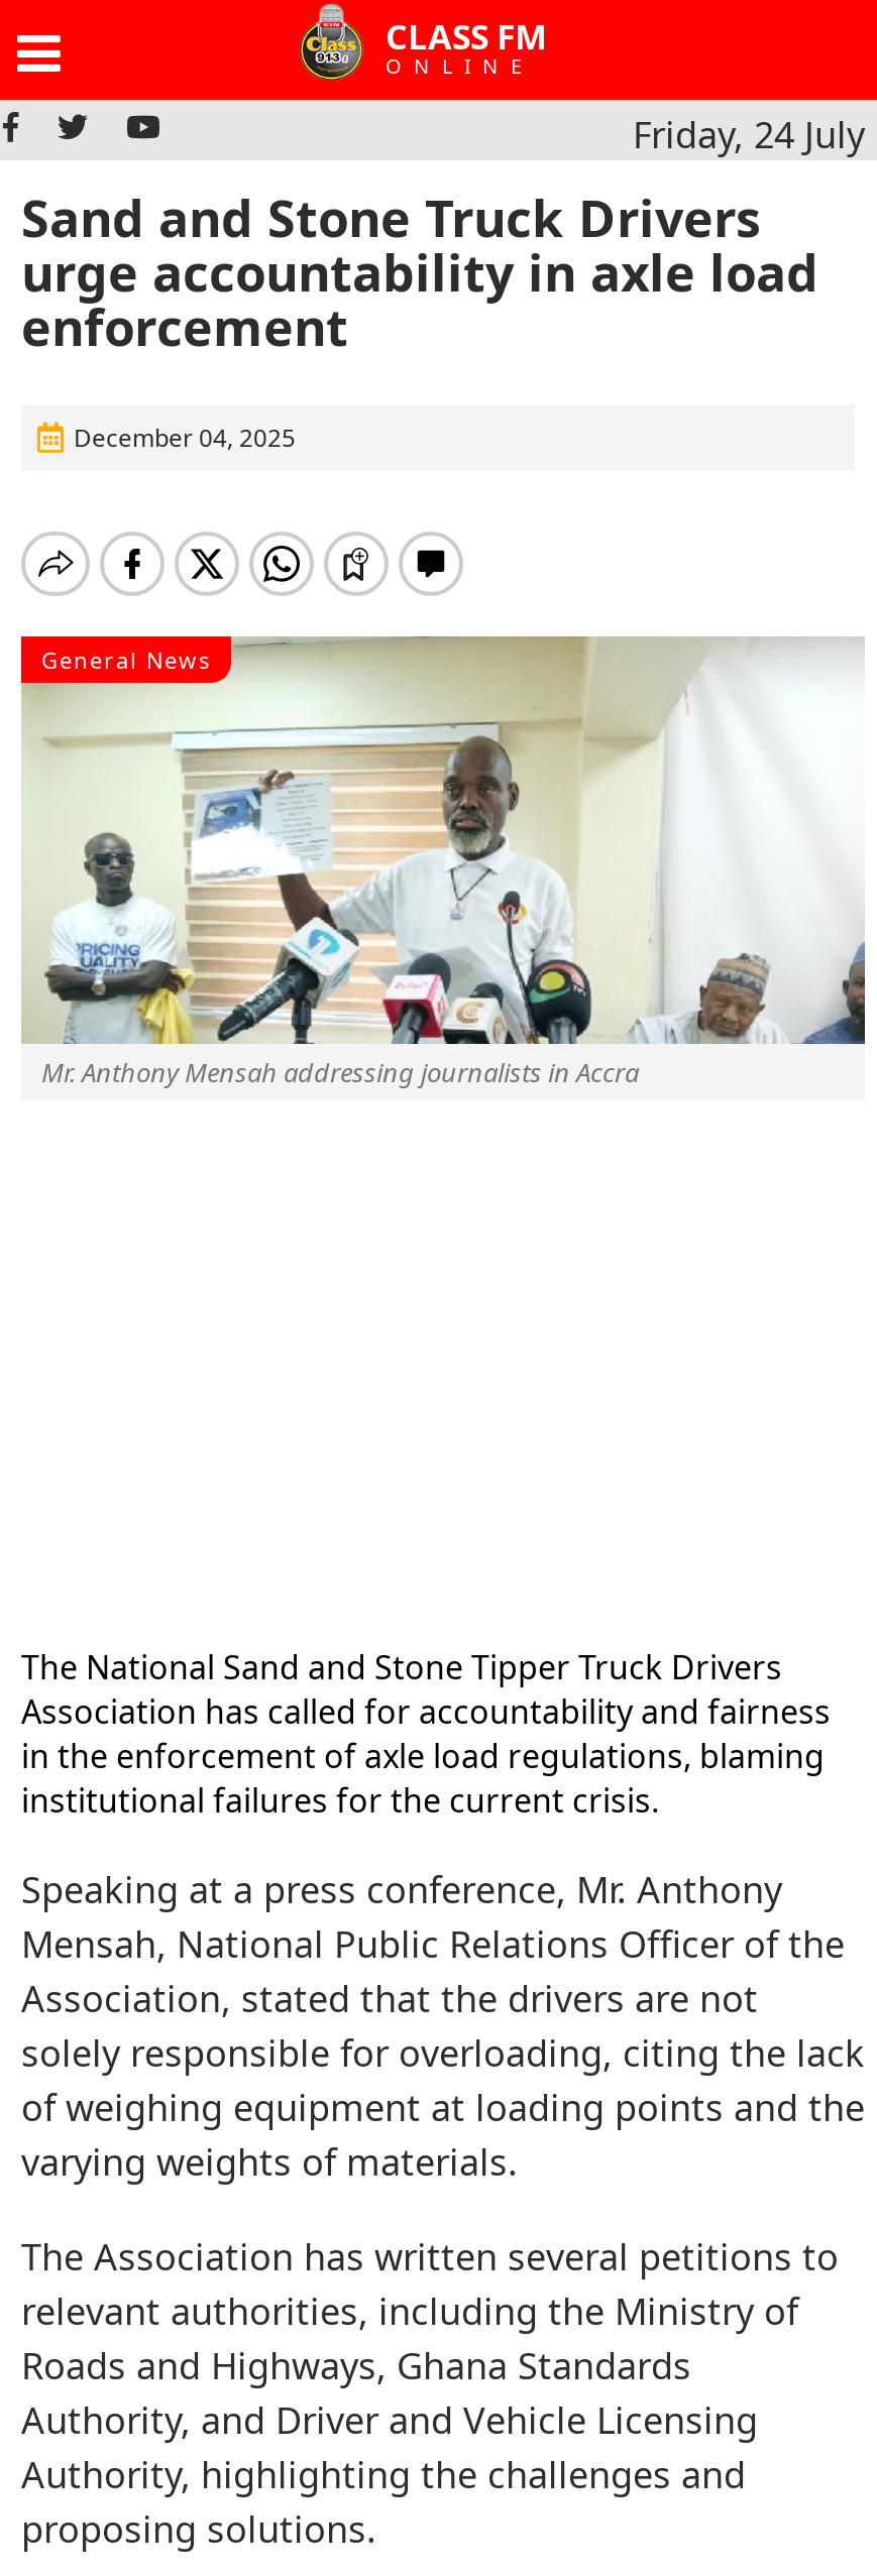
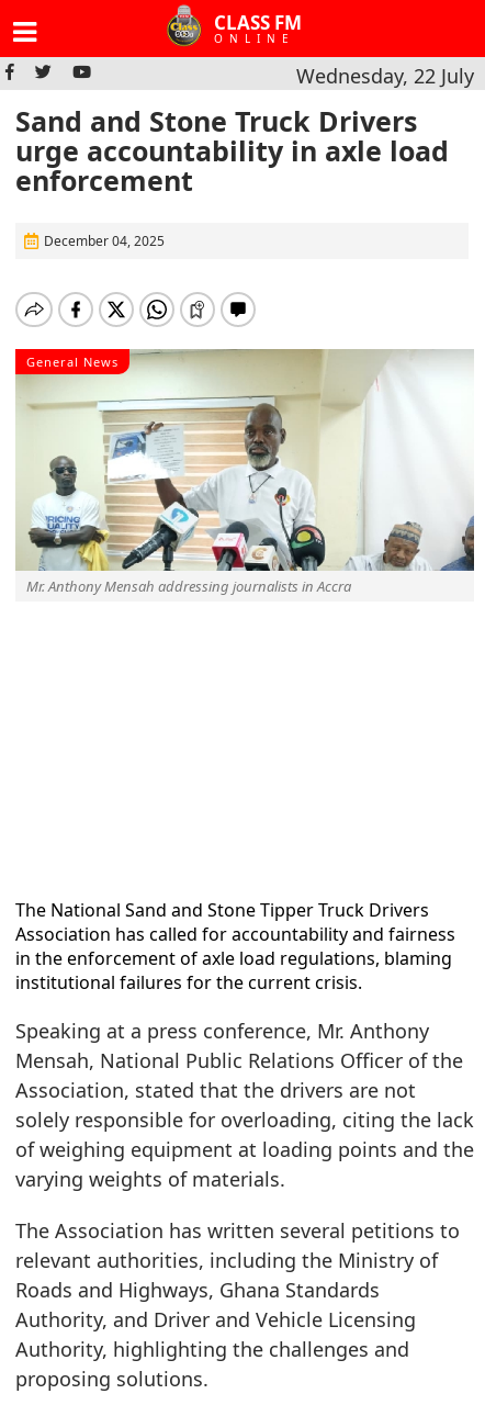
- Friday, 24 July
+ Wednesday, 22 July
